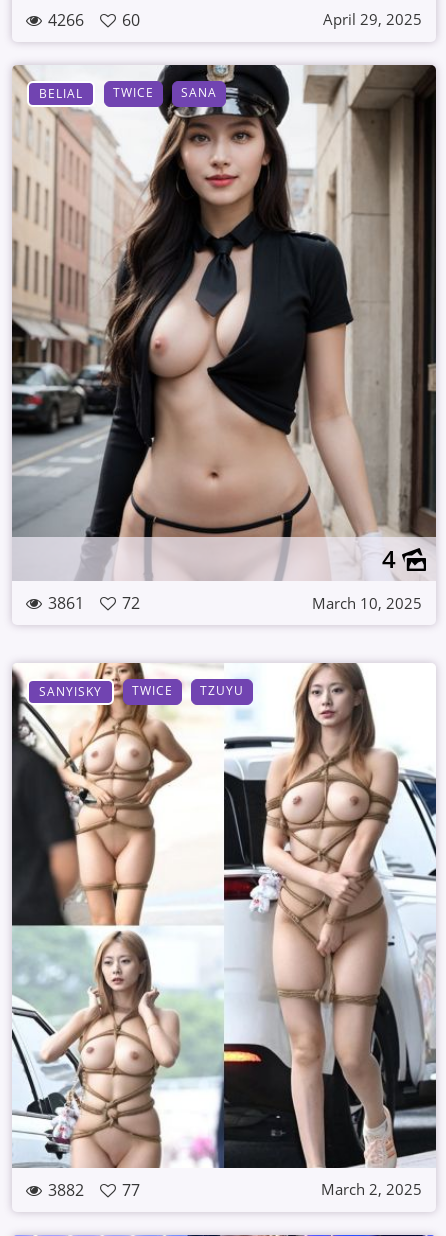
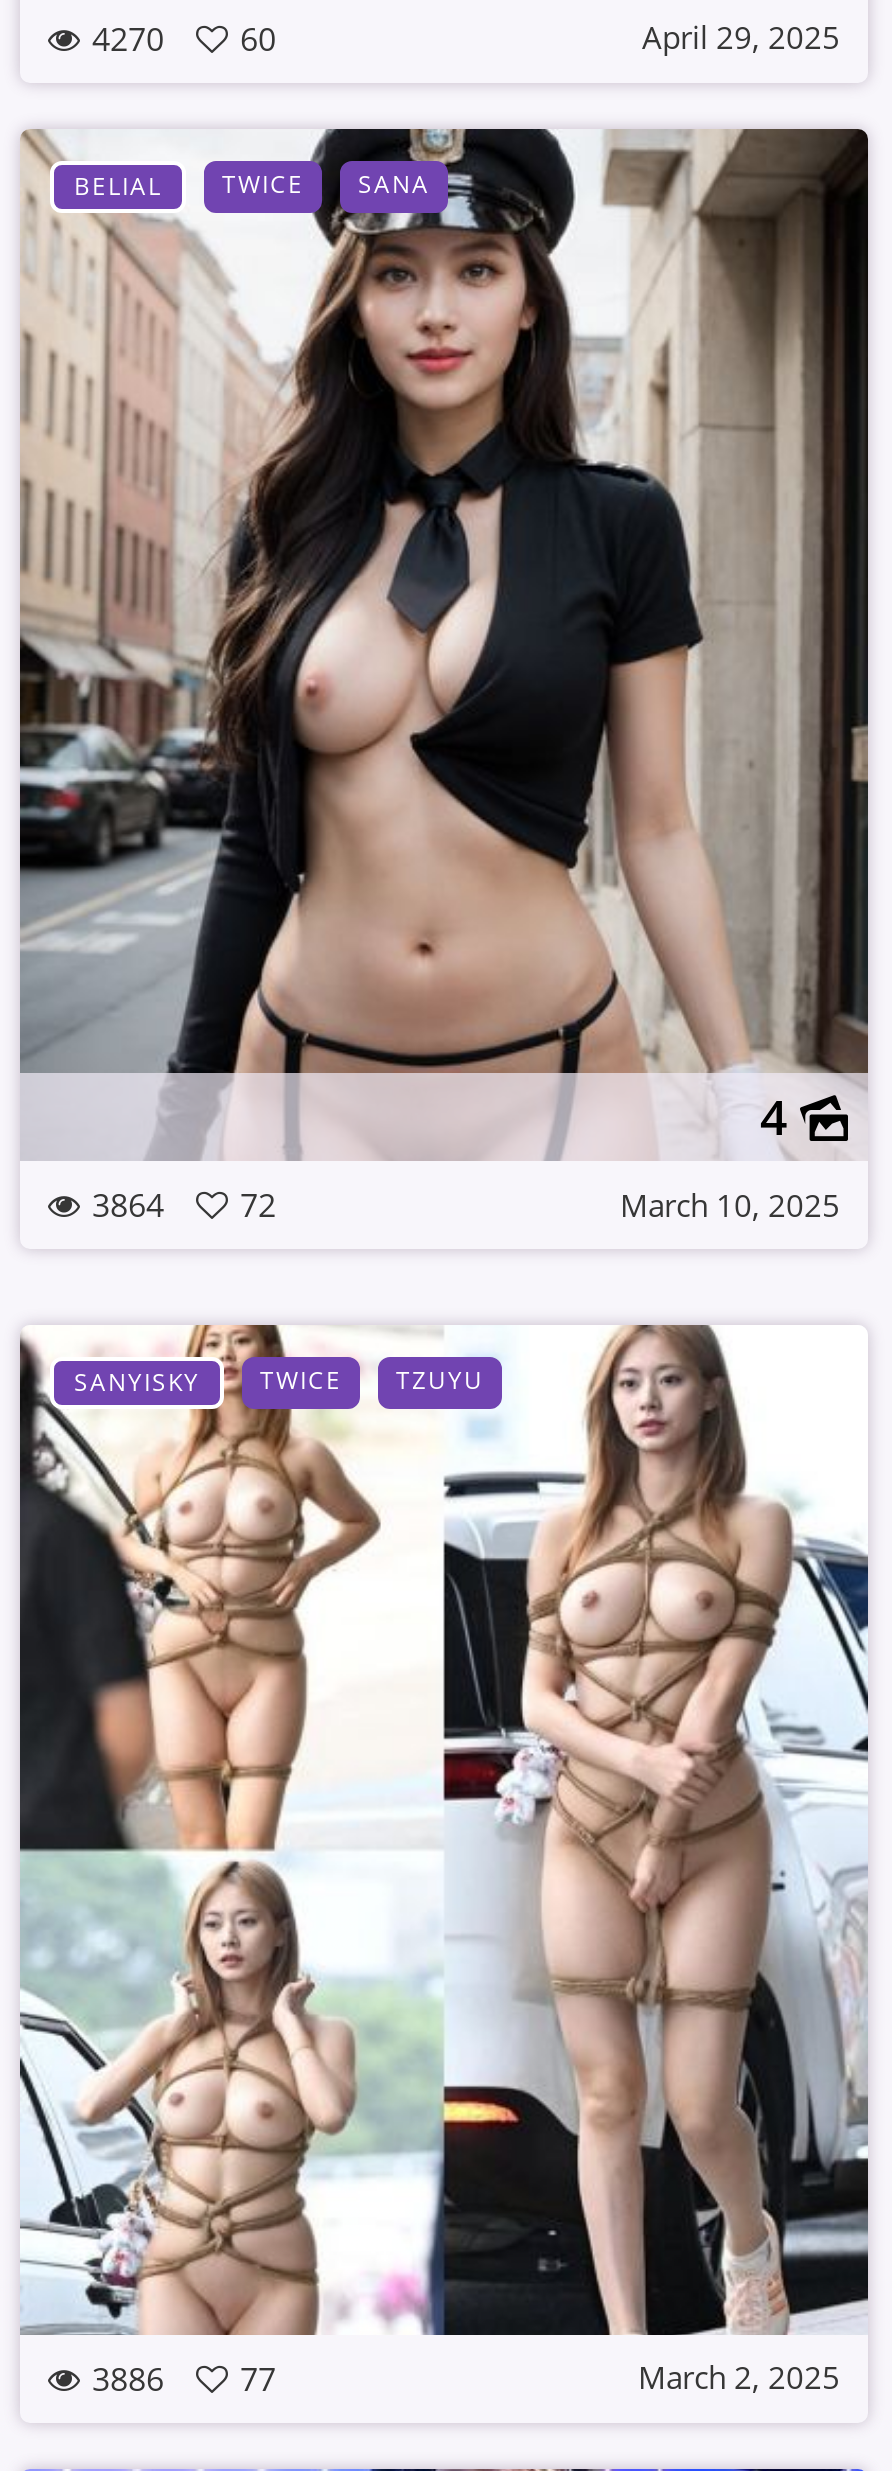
- 4266 60
+ 4270 60

- 3861 72
+ 3864 72

- 3882 77
+ 3886 77
